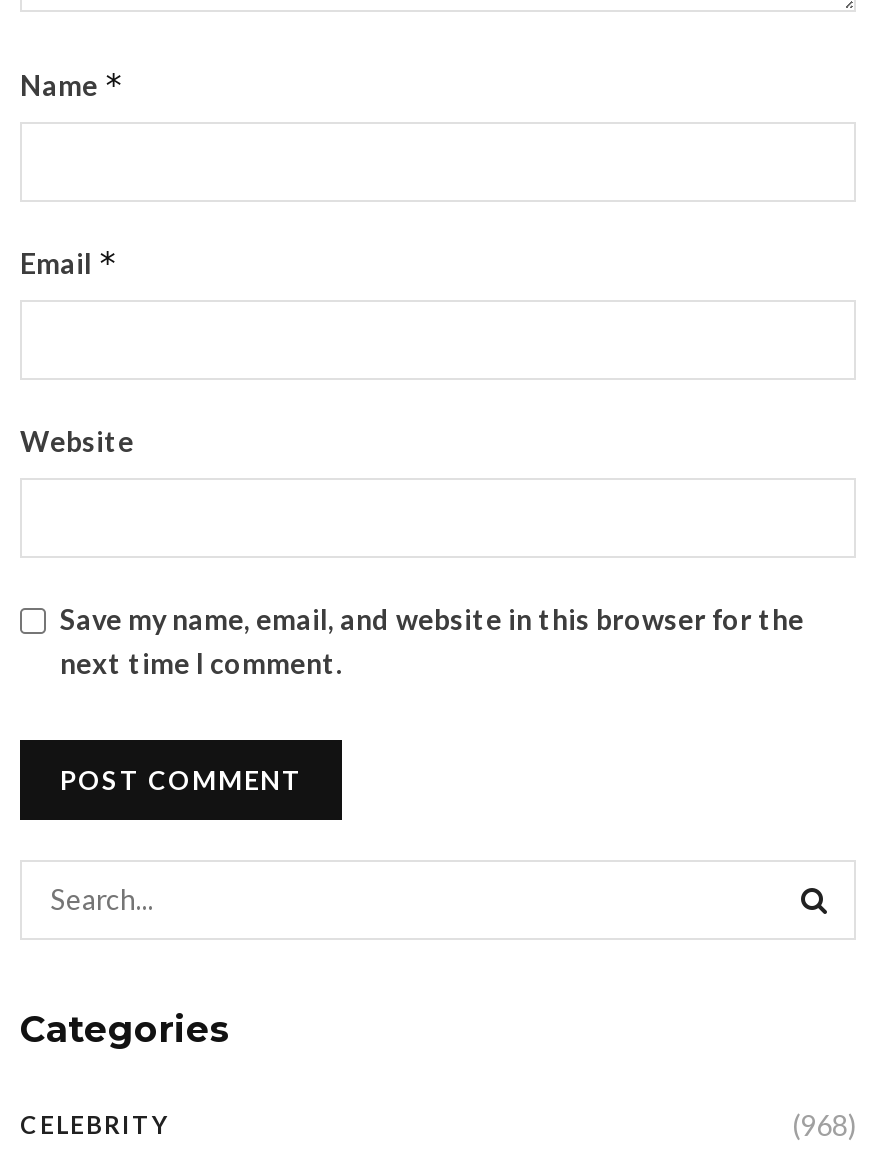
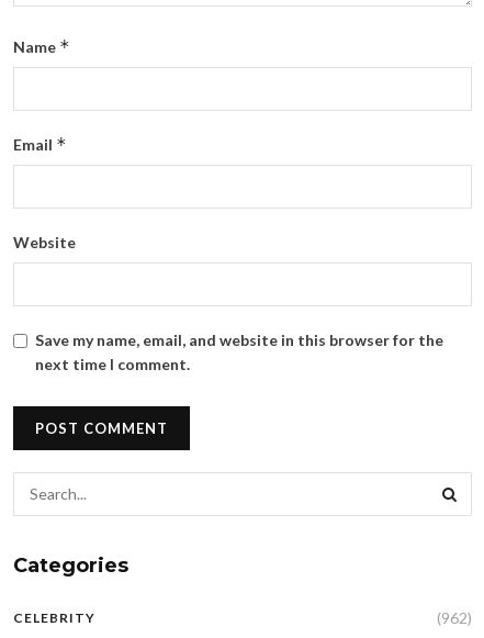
- (968)
+ (962)
